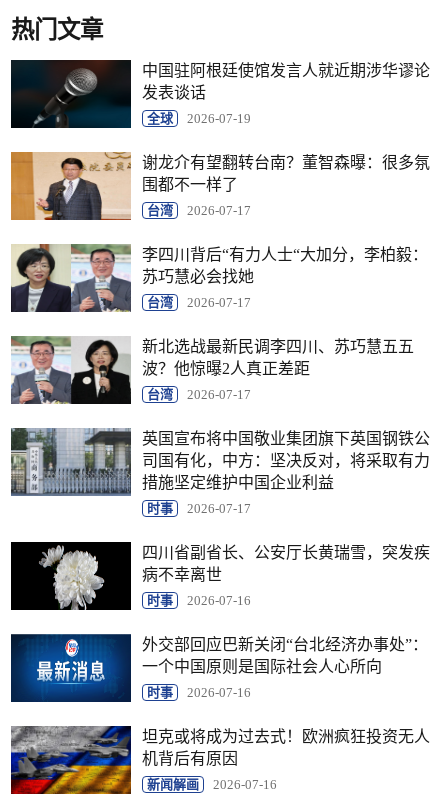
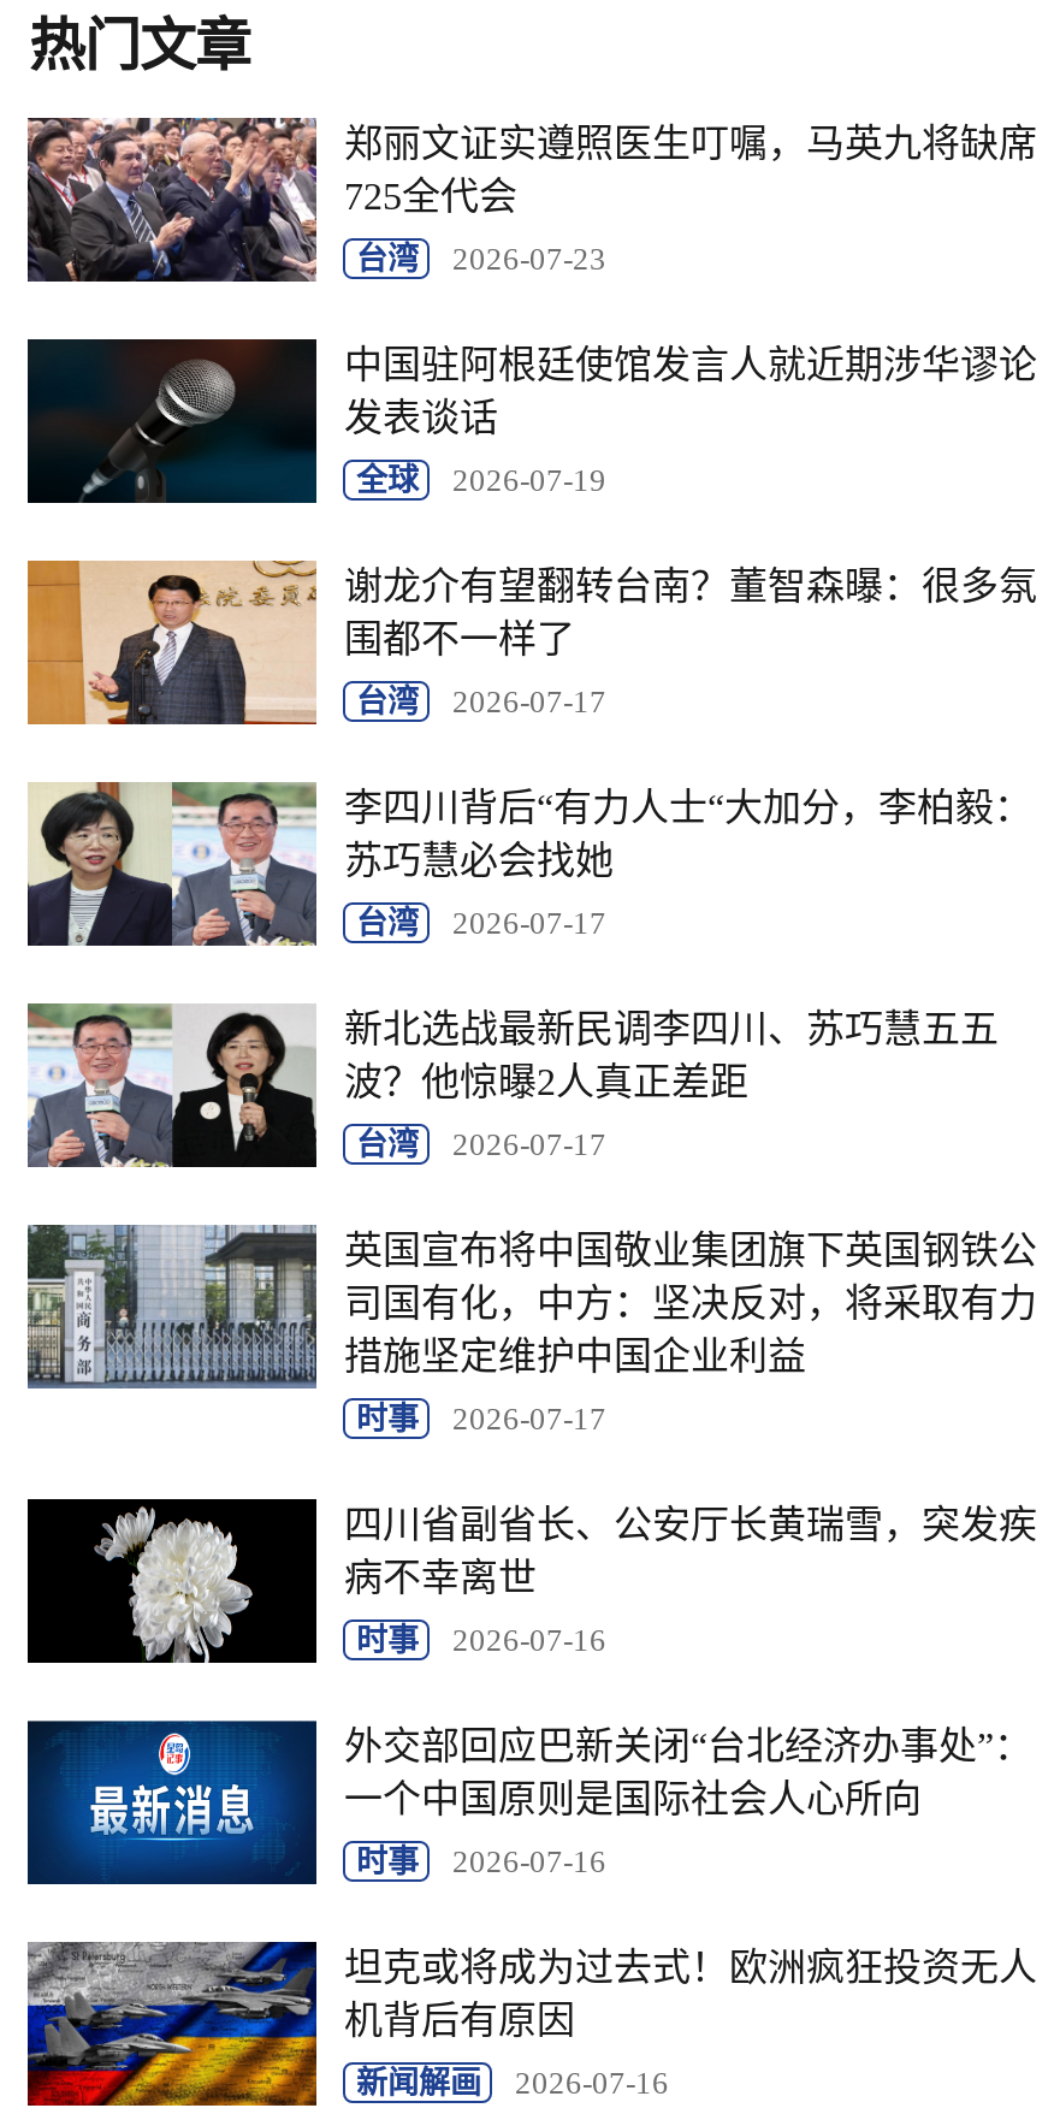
+ [image]
+ 郑丽文证实遵照医生叮嘱，马英九将缺席
+ 725全代会
+ 台湾
+ 2026-07-23
